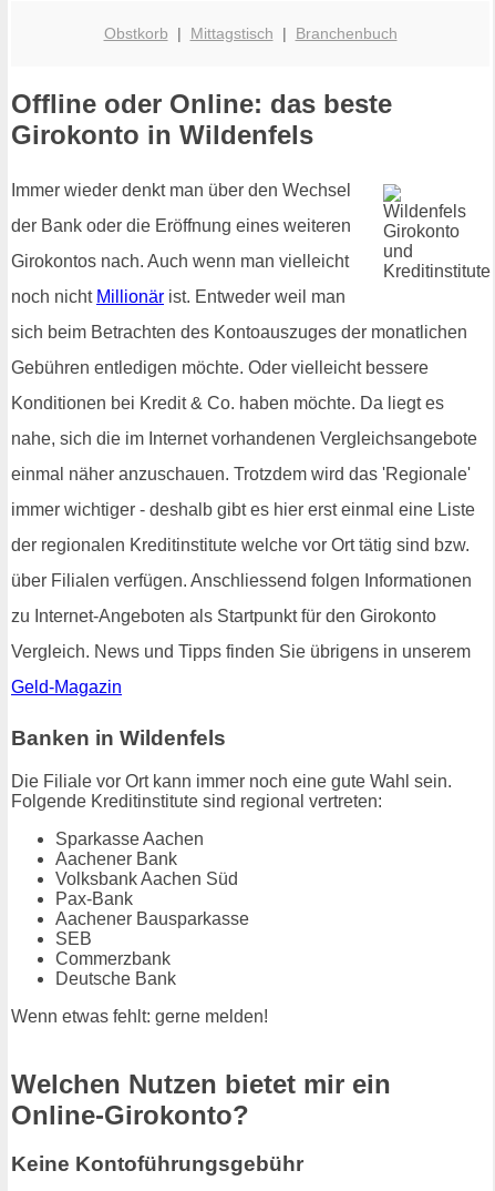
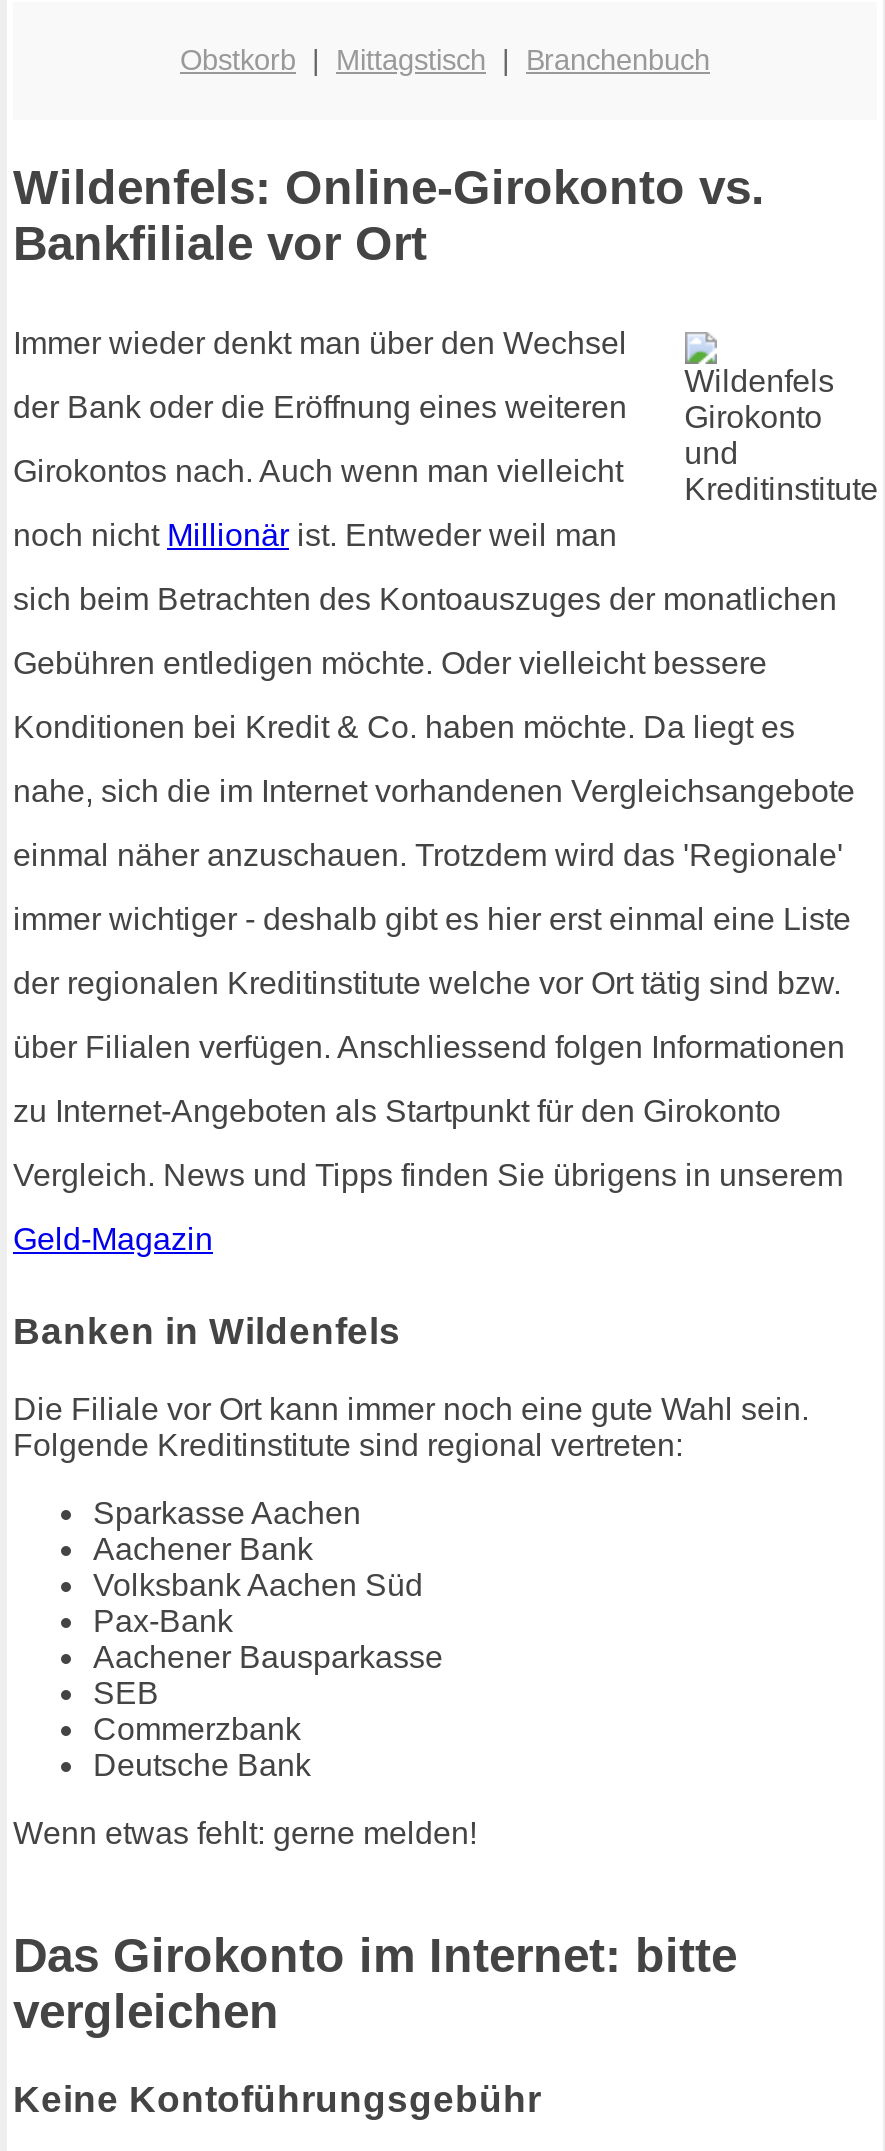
- Offline oder Online: das beste
- Girokonto in Wildenfels
+ Wildenfels: Online-Girokonto vs.
+ Bankfiliale vor Ort

- Welchen Nutzen bietet mir ein
- Online-Girokonto?
+ Das Girokonto im Internet: bitte
+ vergleichen
